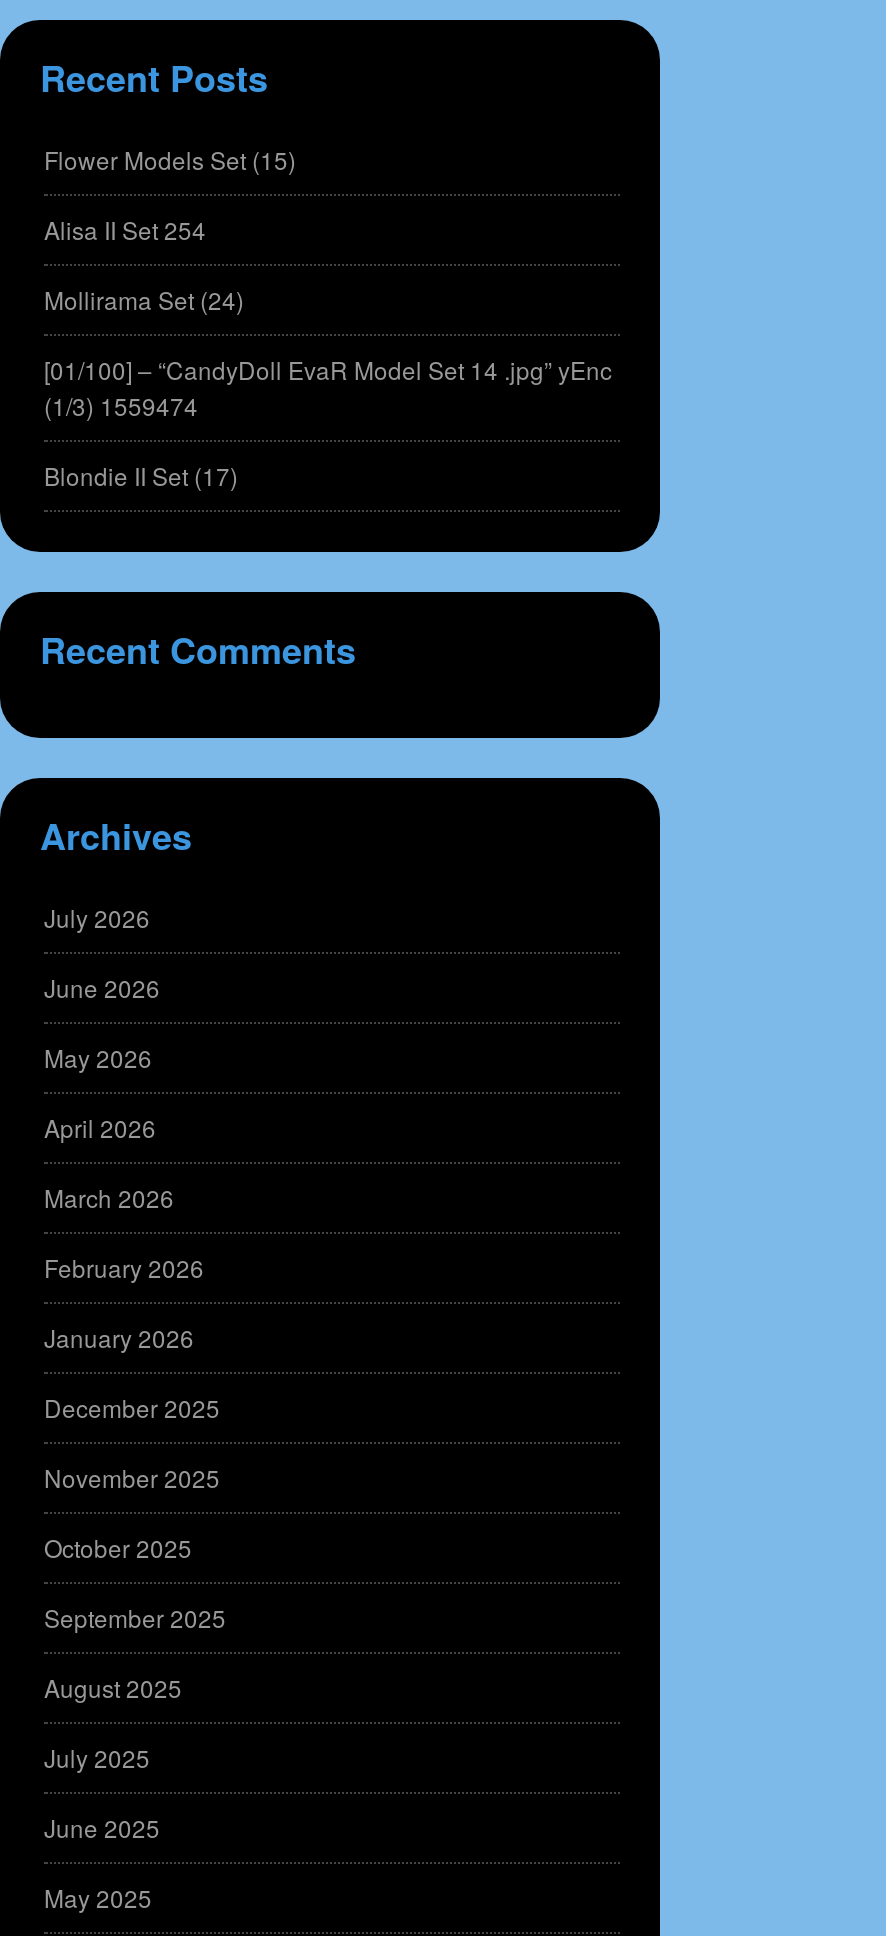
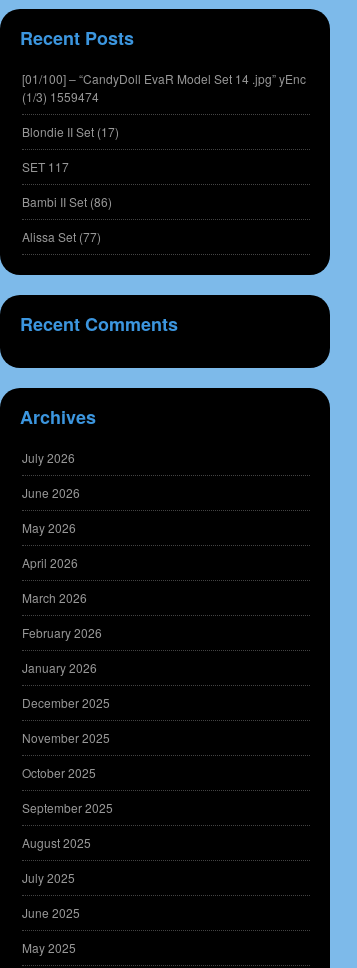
- Flower Models Set (15)
- Alisa II Set 254
- Mollirama Set (24)

moved up: [01/100] – “CandyDoll EvaR Model Set 14 .jpg” yEnc | (1/3) 1559474 | Blondie II Set (17)

+ SET 117
+ Bambi II Set (86)
+ Alissa Set (77)
